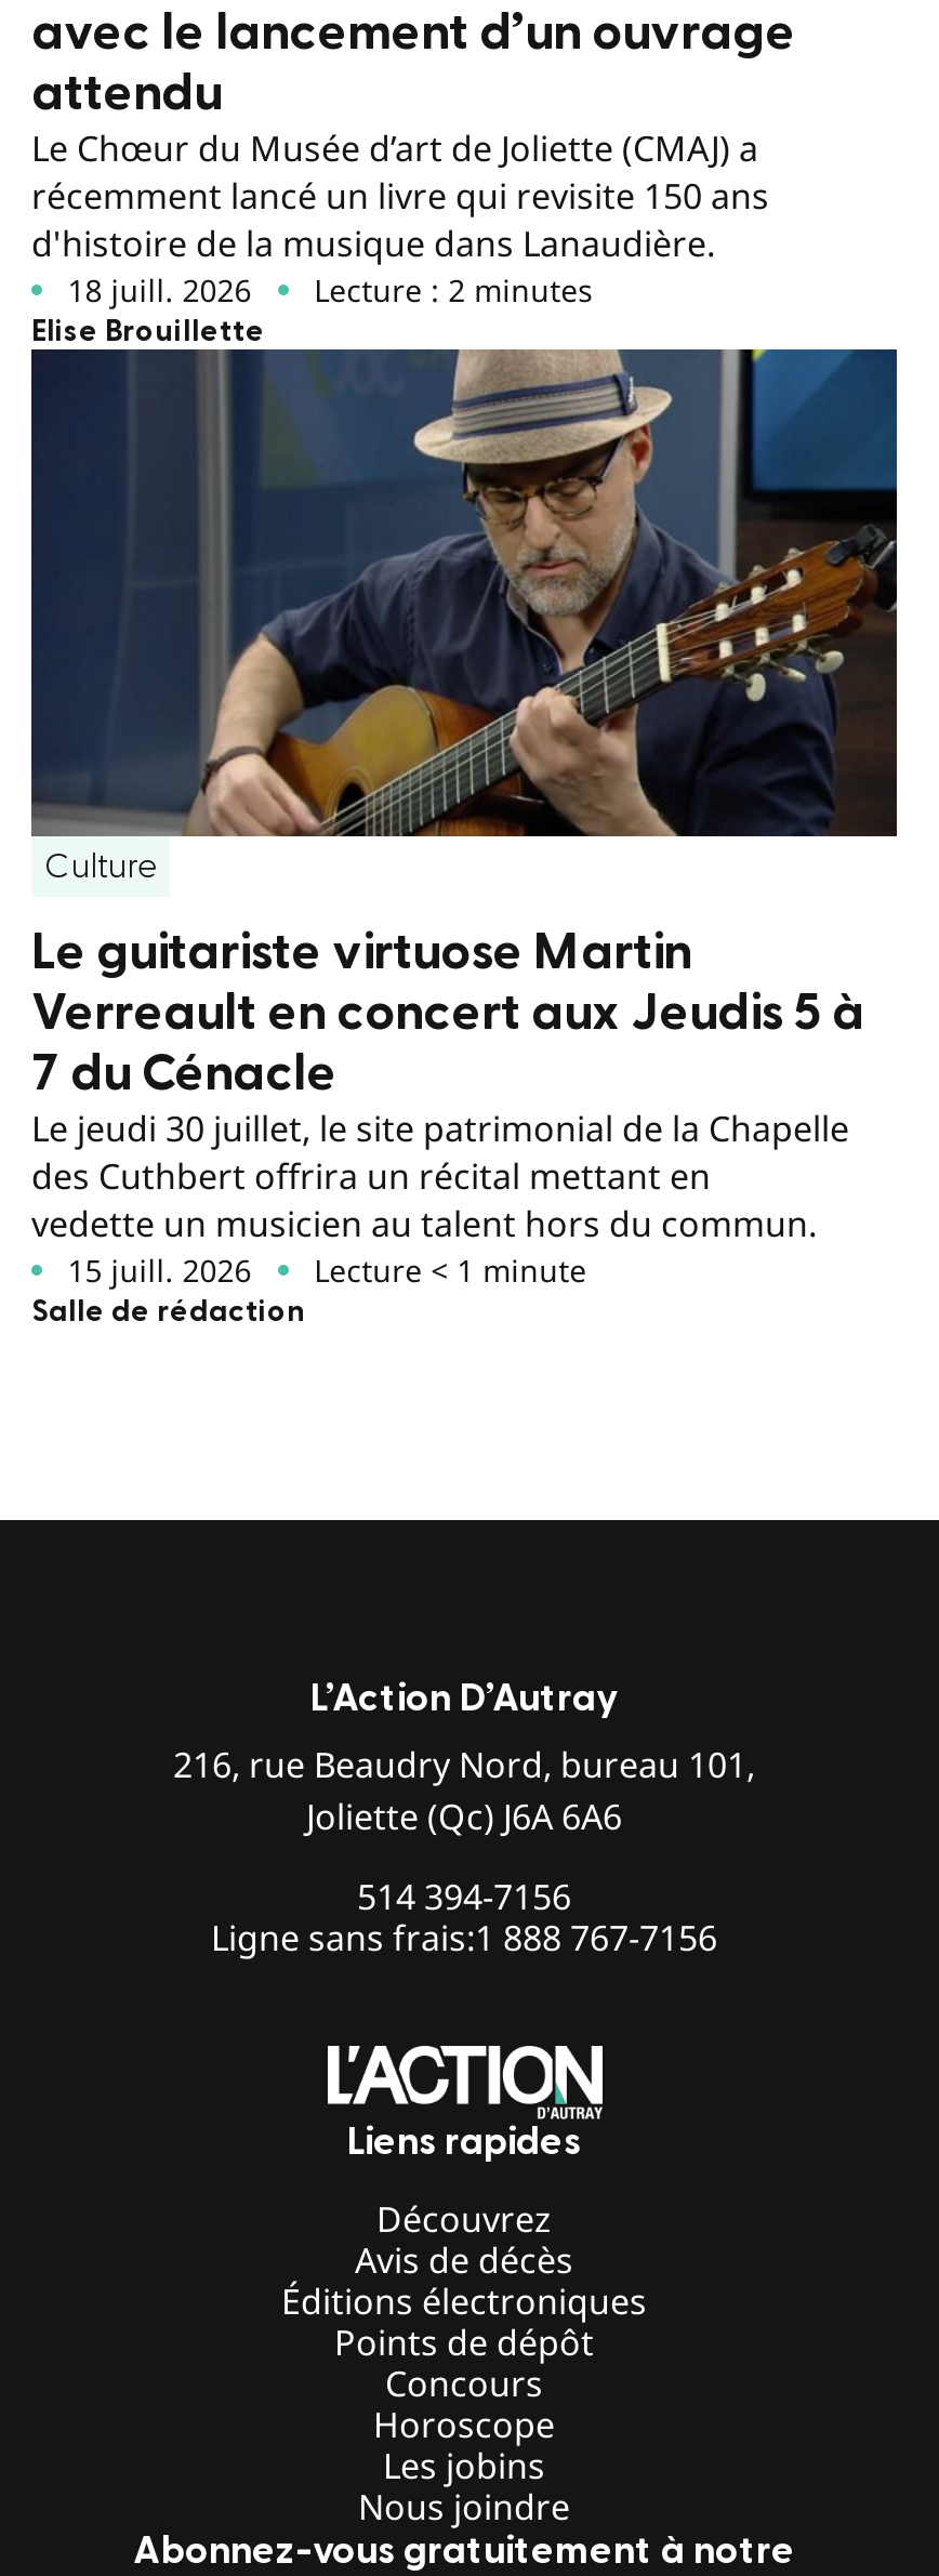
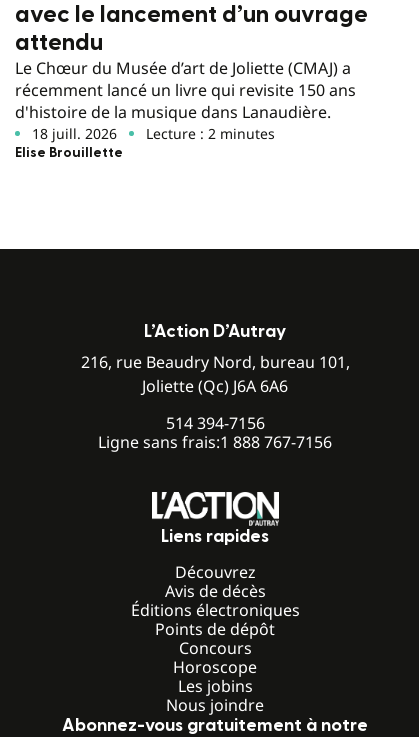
- [image]
- Culture
- Le guitariste virtuose Martin
- Verreault en concert aux Jeudis 5 à
- 7 du Cénacle
- Le jeudi 30 juillet, le site patrimonial de la Chapelle
- des Cuthbert offrira un récital mettant en
- vedette un musicien au talent hors du commun.
- 15 juill. 2026
- Lecture < 1 minute
- Salle de rédaction
